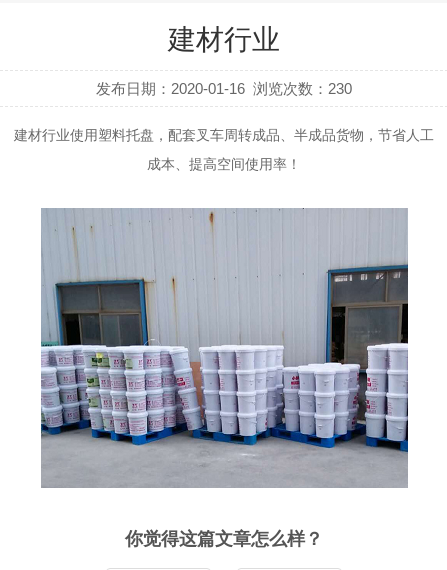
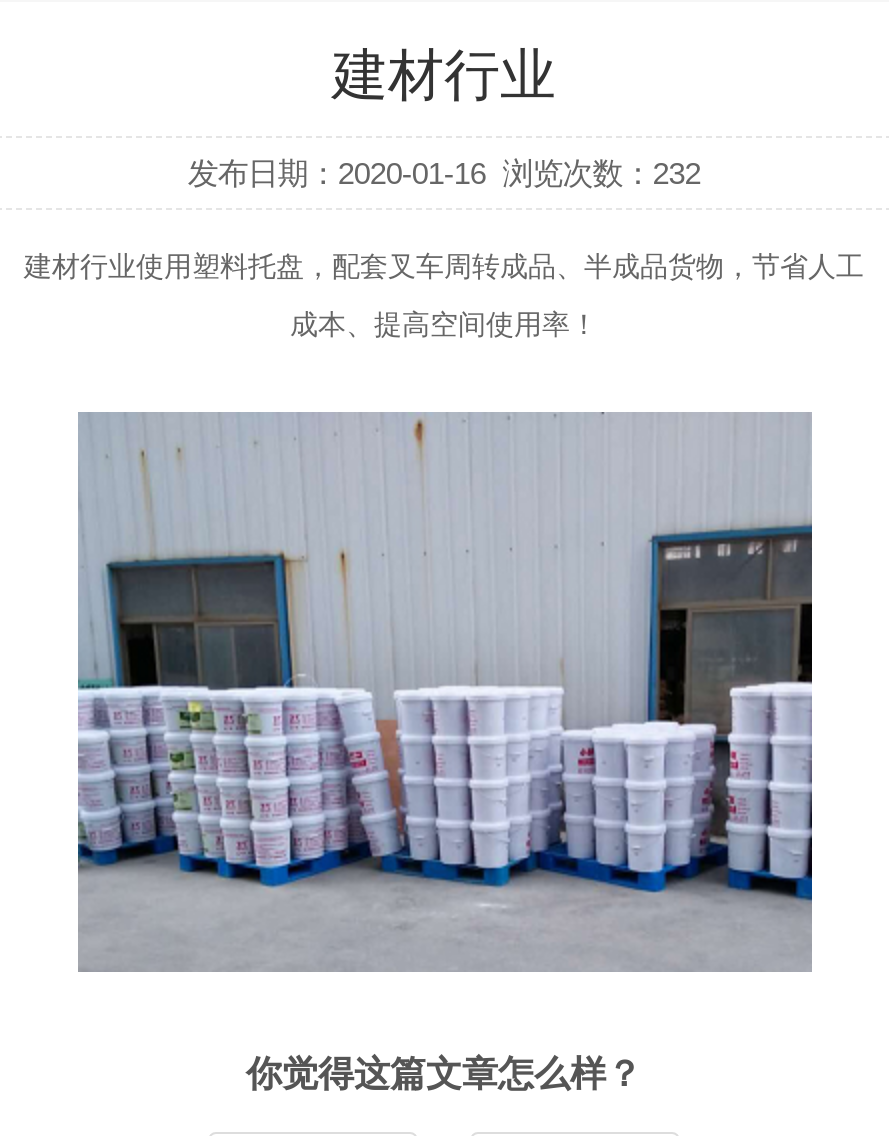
- 发布日期：2020-01-16 浏览次数：230
+ 发布日期：2020-01-16 浏览次数：232
